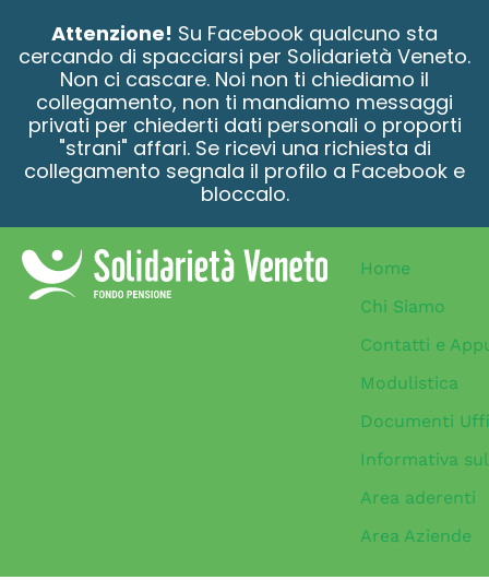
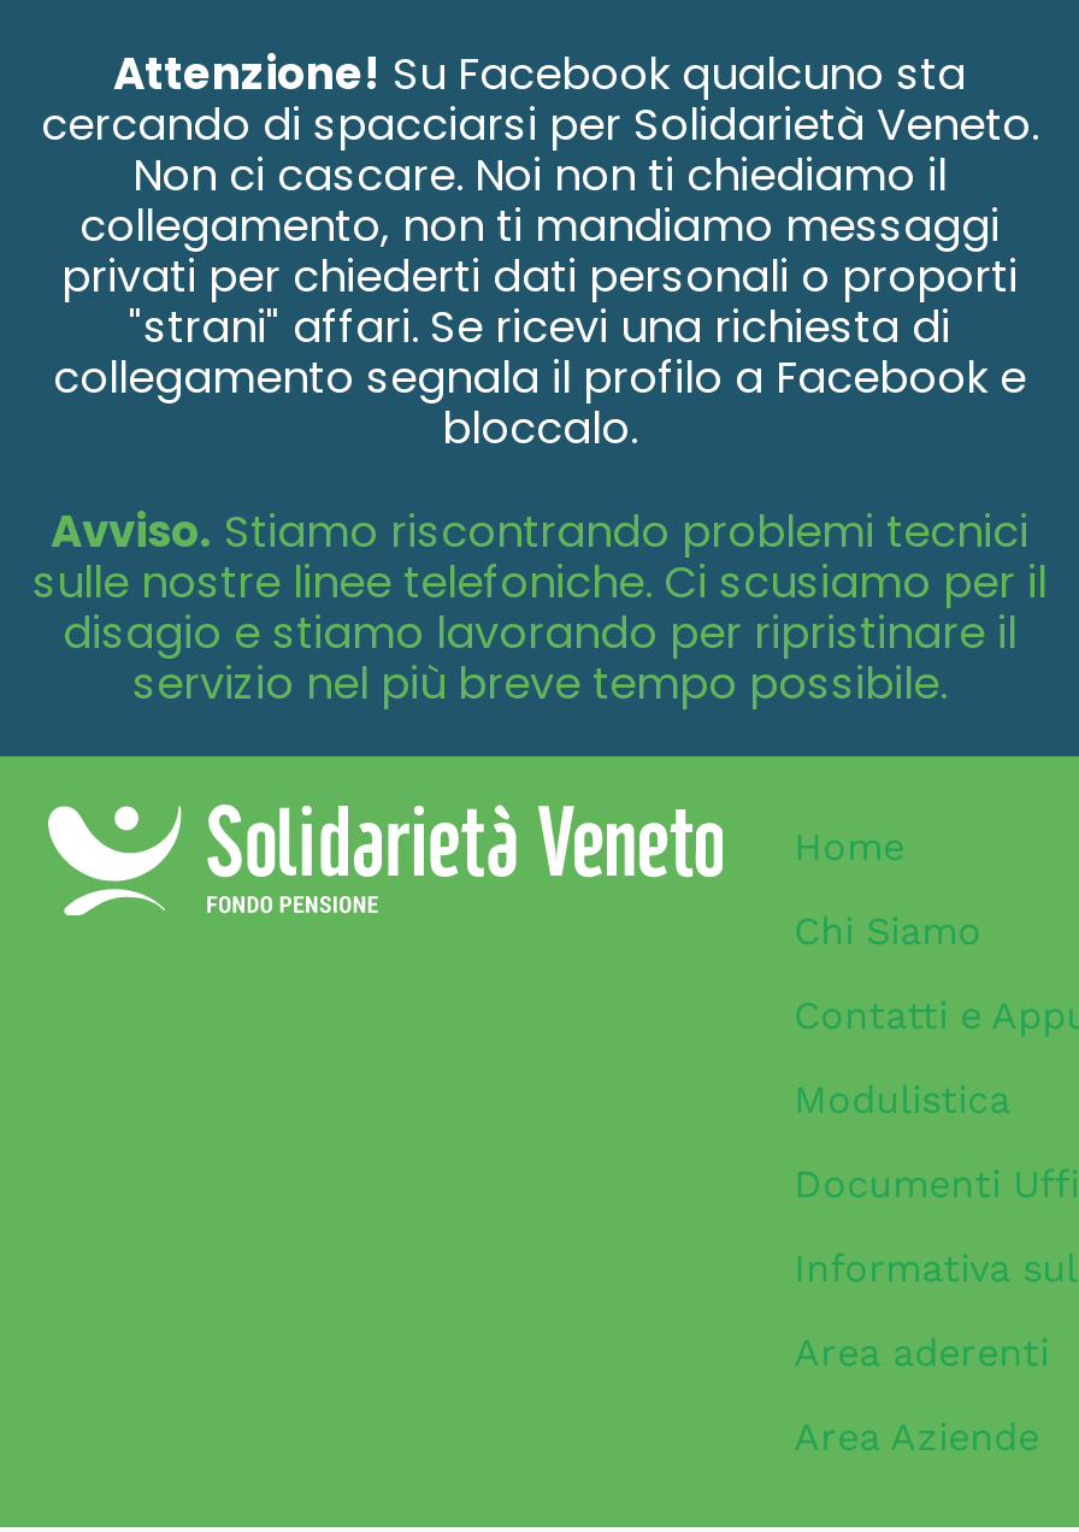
+ Avviso. Stiamo riscontrando problemi tecnici
+ sulle nostre linee telefoniche. Ci scusiamo per il
+ disagio e stiamo lavorando per ripristinare il
+ servizio nel più breve tempo possibile.
